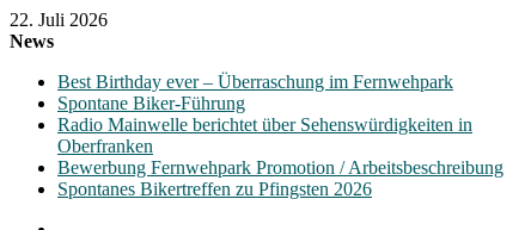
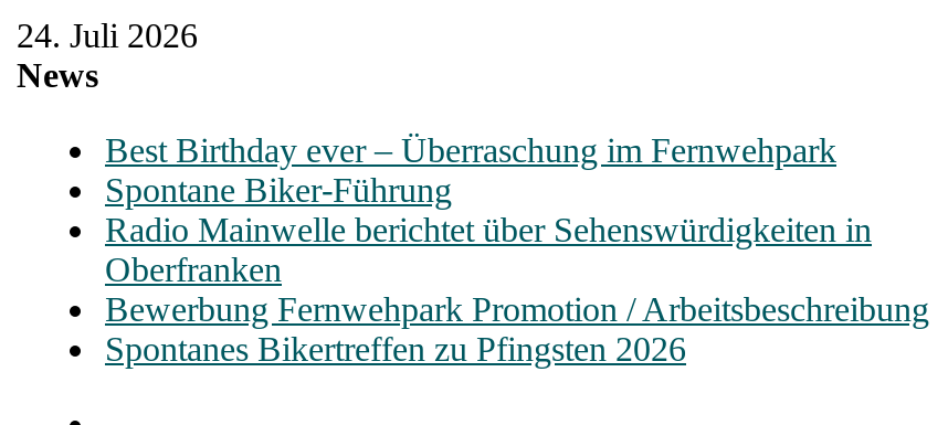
- 22. Juli 2026
+ 24. Juli 2026
